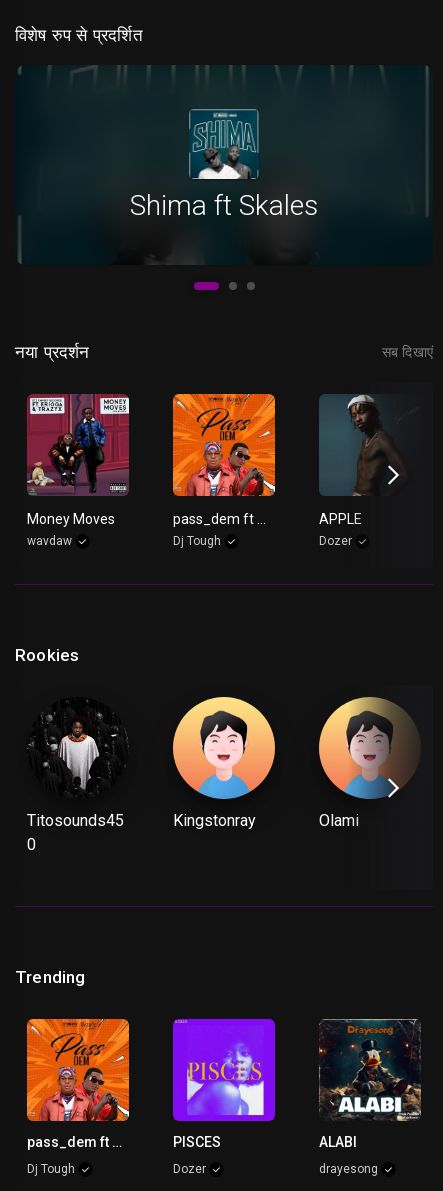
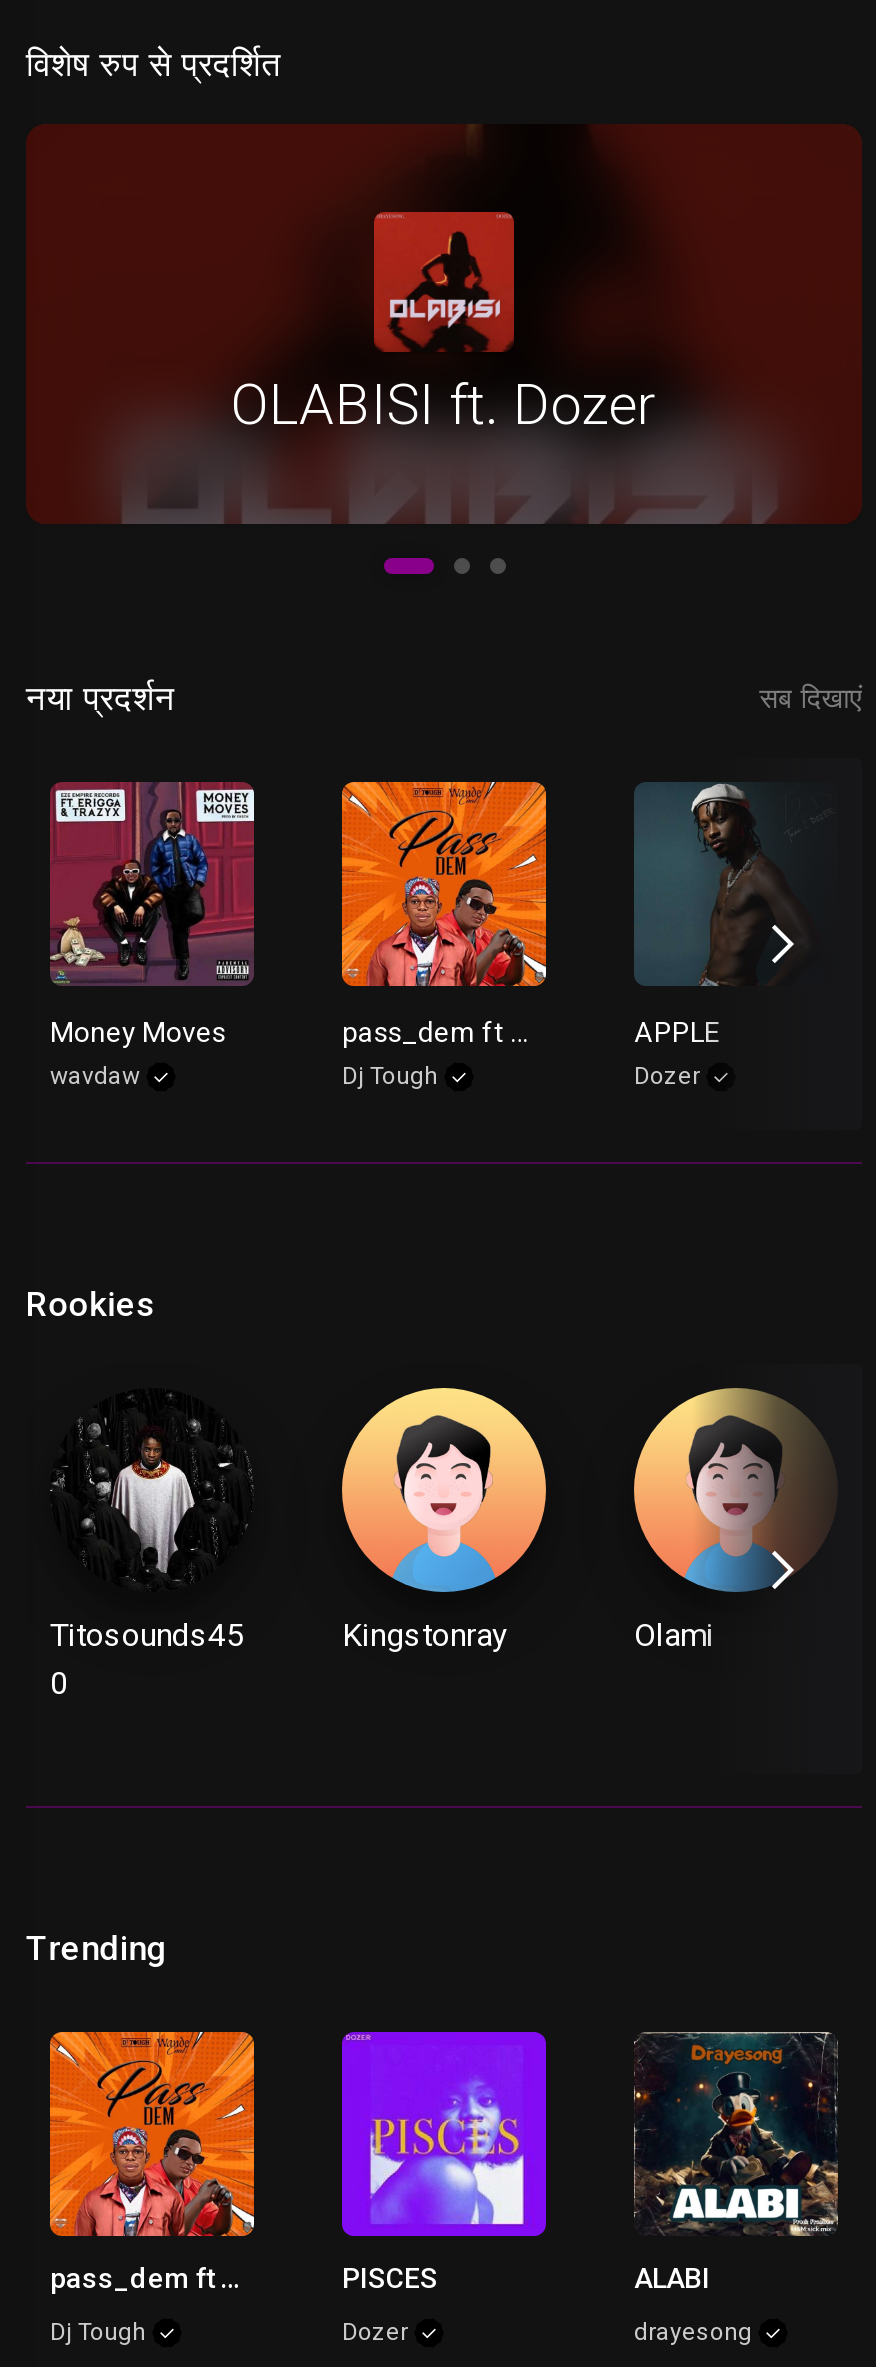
- [image]
- Shima ft Skales
+ [image]
+ OLABISI ft. Dozer
